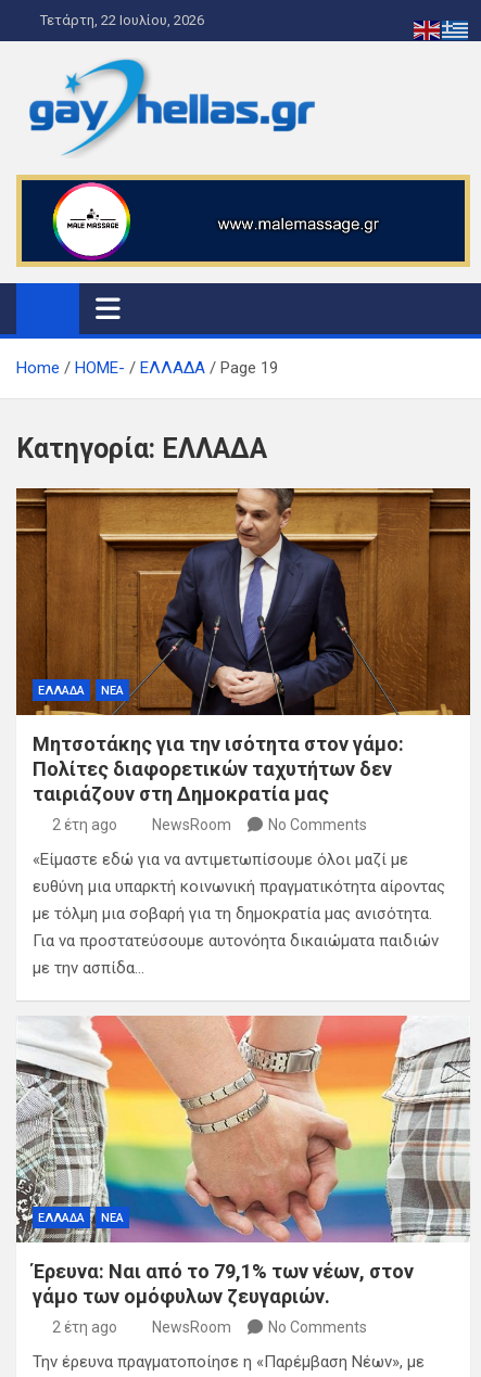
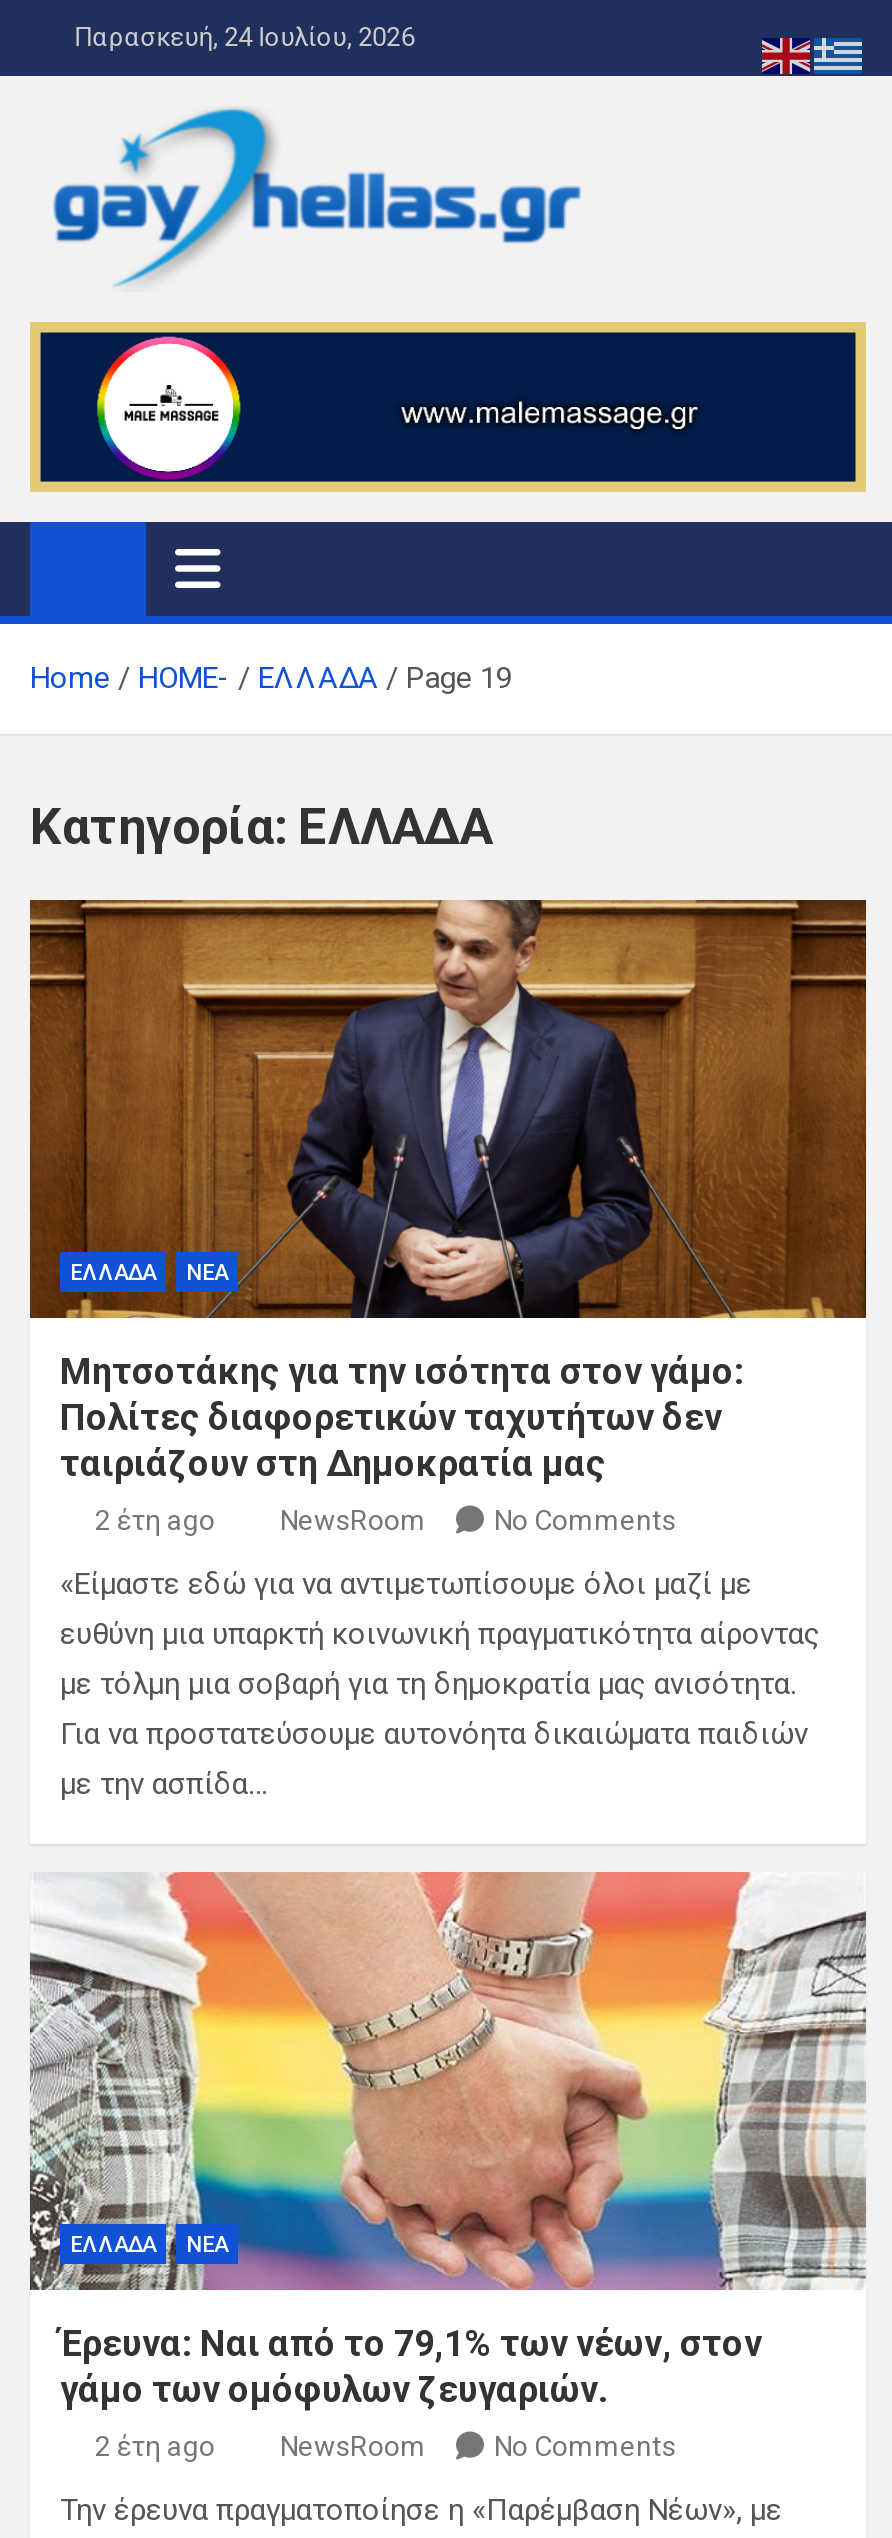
- Τετάρτη, 22 Ιουλίου, 2026
+ Παρασκευή, 24 Ιουλίου, 2026
